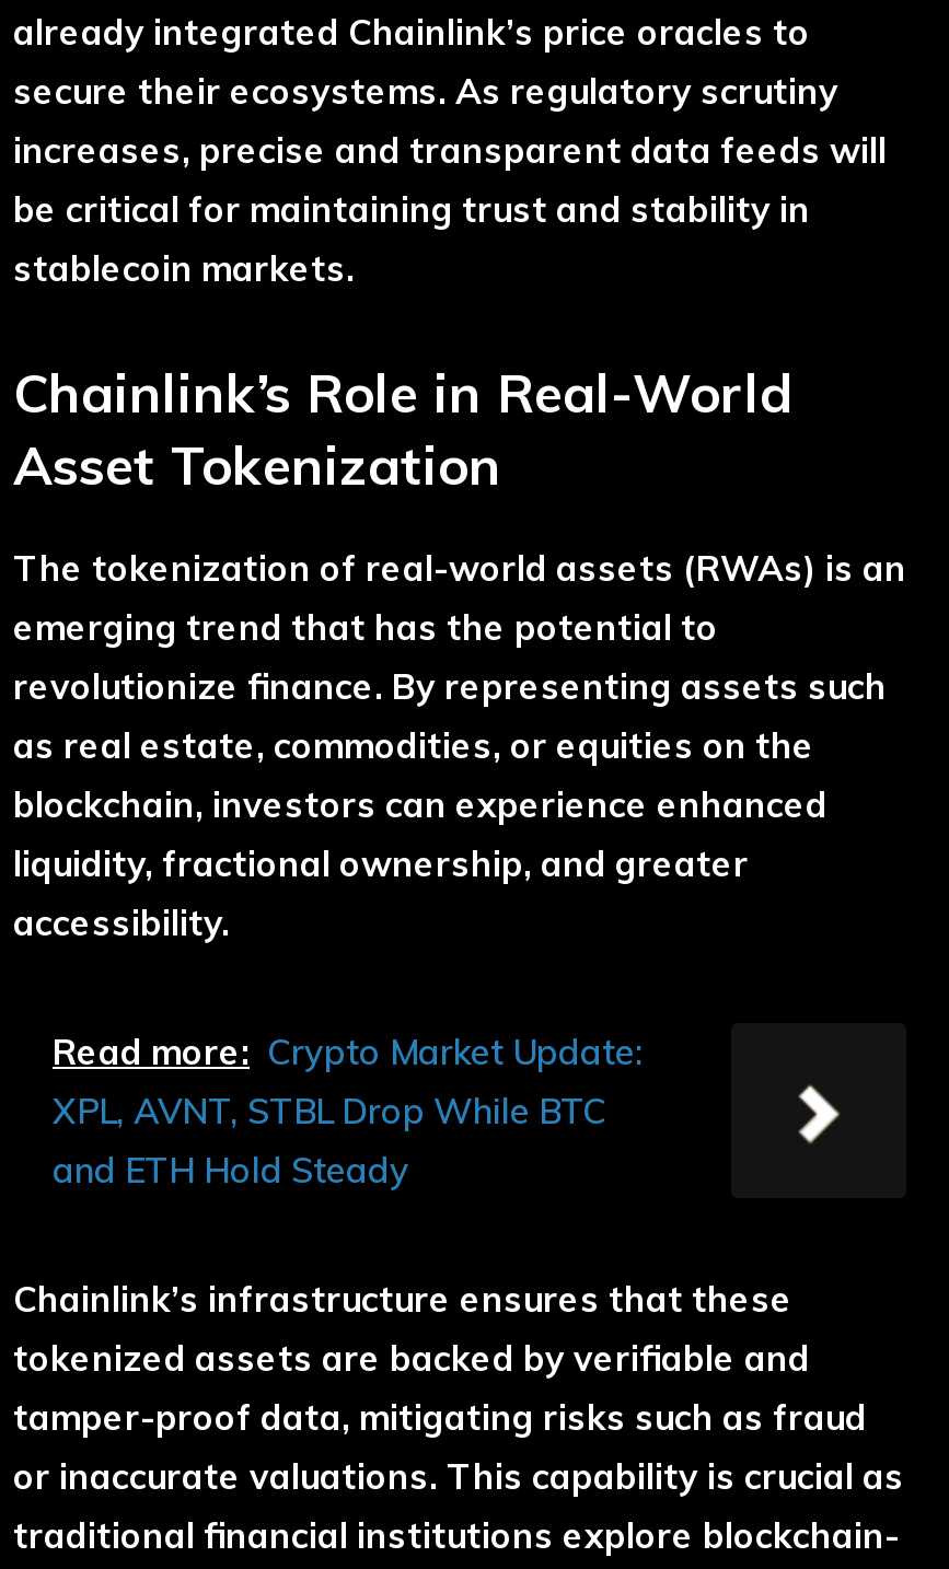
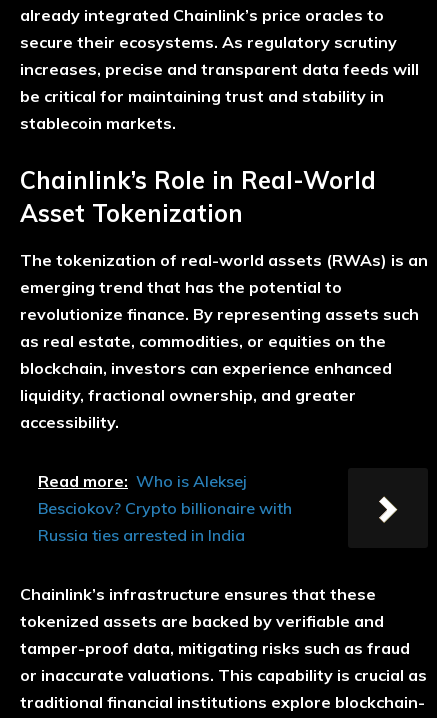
- Read more: Crypto Market Update:
- XPL, AVNT, STBL Drop While BTC
- and ETH Hold Steady
+ Read more: Who is Aleksej
+ Besciokov? Crypto billionaire with
+ Russia ties arrested in India
